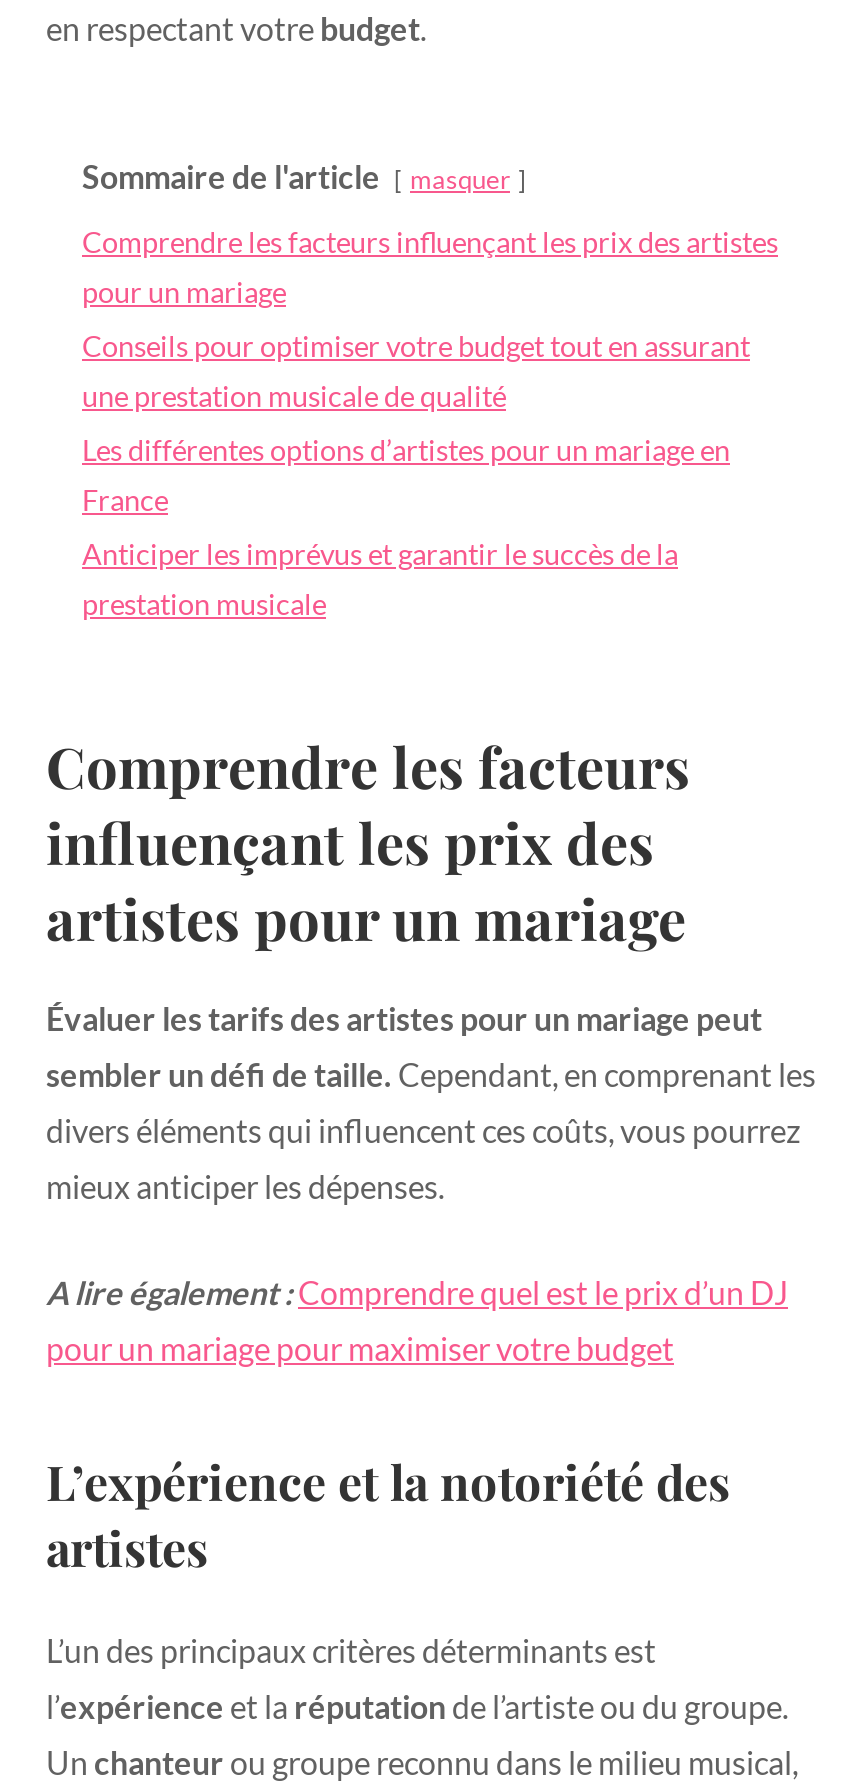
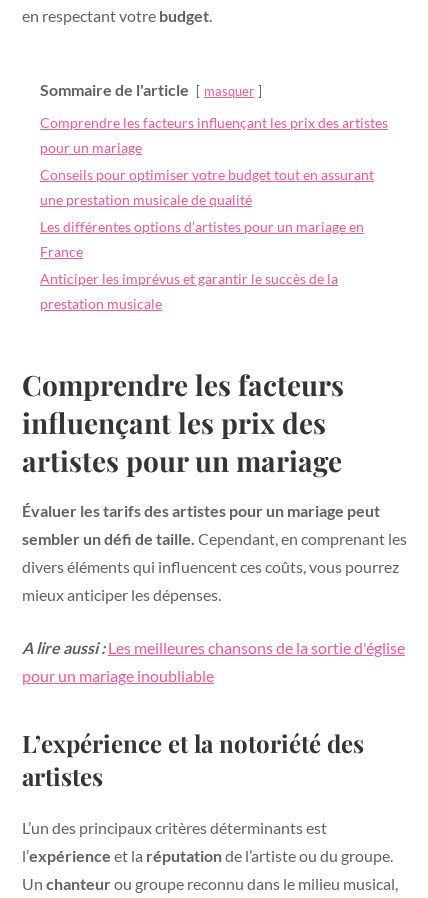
- A lire également : Comprendre quel est le prix d’un DJ
+ A lire aussi : Les meilleures chansons de la sortie d'église

- pour un mariage pour maximiser votre budget
+ pour un mariage inoubliable
